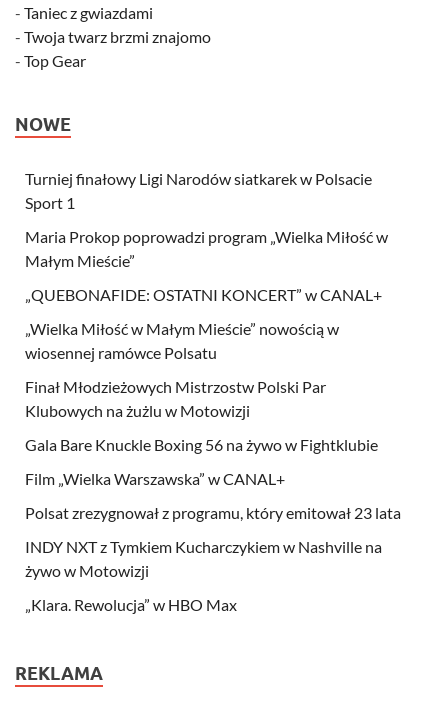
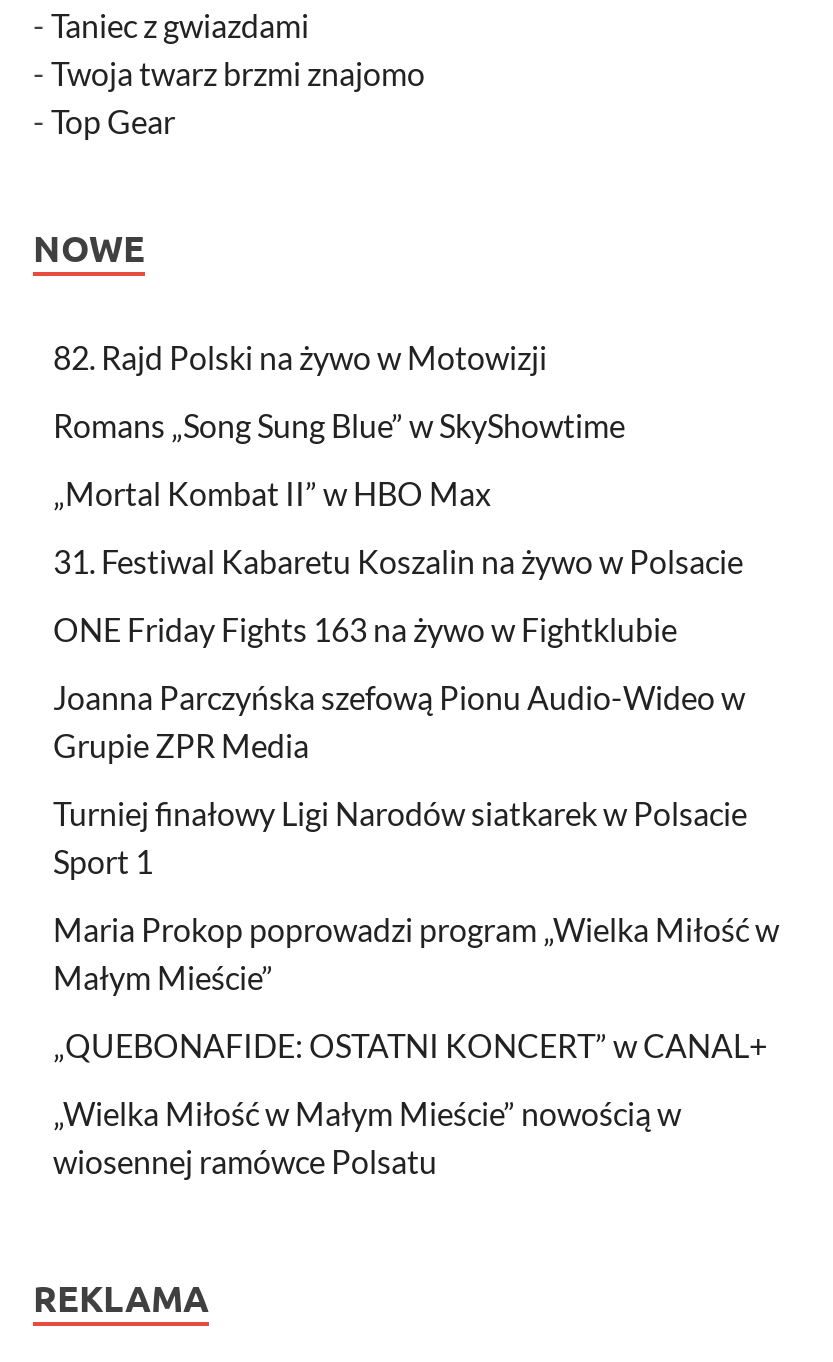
+ 82. Rajd Polski na żywo w Motowizji
+ Romans „Song Sung Blue” w SkyShowtime
+ „Mortal Kombat II” w HBO Max
+ 31. Festiwal Kabaretu Koszalin na żywo w Polsacie
+ ONE Friday Fights 163 na żywo w Fightklubie
+ Joanna Parczyńska szefową Pionu Audio-Wideo w
+ Grupie ZPR Media

moved down: Turniej finałowy Ligi Narodów siatkarek w Polsacie | Sport 1 | Maria Prokop poprowadzi program „Wielka Miłość w | Małym Mieście” | „QUEBONAFIDE: OSTATNI KONCERT” w CANAL+ | „Wielka Miłość w Małym Mieście” nowością w | wiosennej ramówce Polsatu

- Finał Młodzieżowych Mistrzostw Polski Par
- Klubowych na żużlu w Motowizji
- Gala Bare Knuckle Boxing 56 na żywo w Fightklubie
- Film „Wielka Warszawska” w CANAL+
- Polsat zrezygnował z programu, który emitował 23 lata
- INDY NXT z Tymkiem Kucharczykiem w Nashville na
- żywo w Motowizji
- „Klara. Rewolucja” w HBO Max
